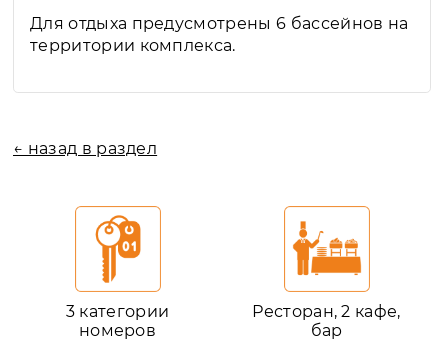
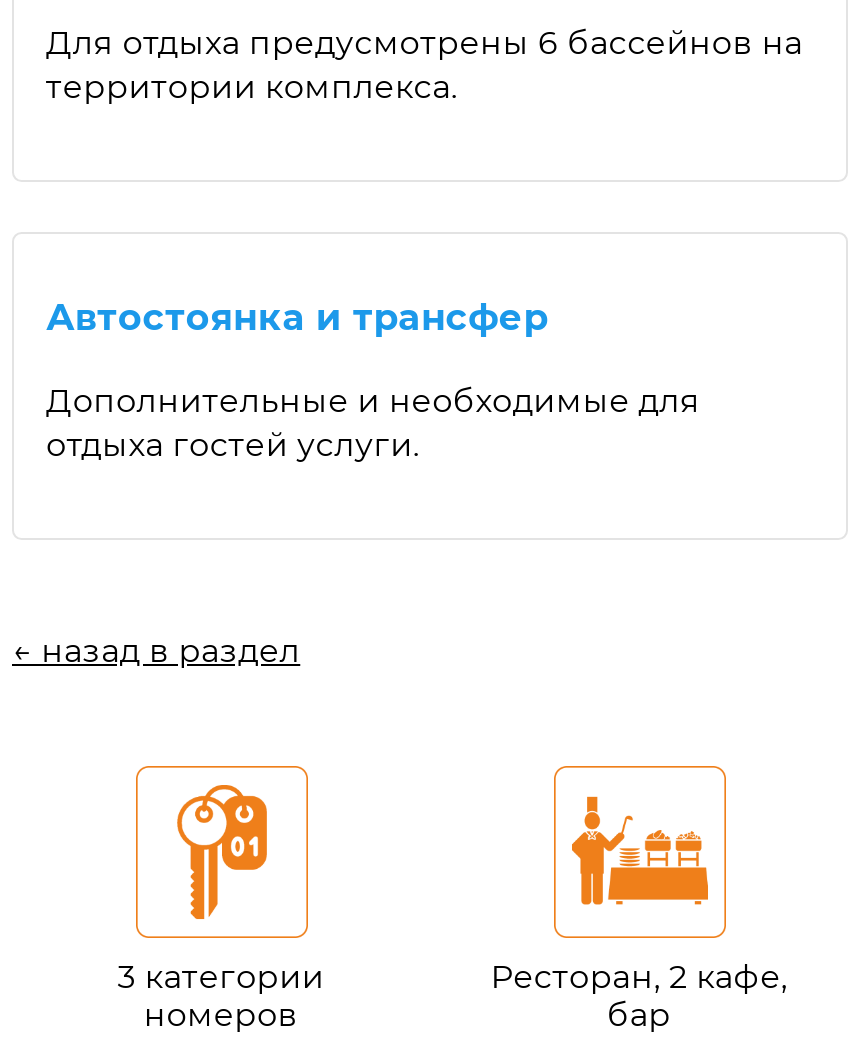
+ Автостоянка и трансфер
+ Дополнительные и необходимые для
+ отдыха гостей услуги.
